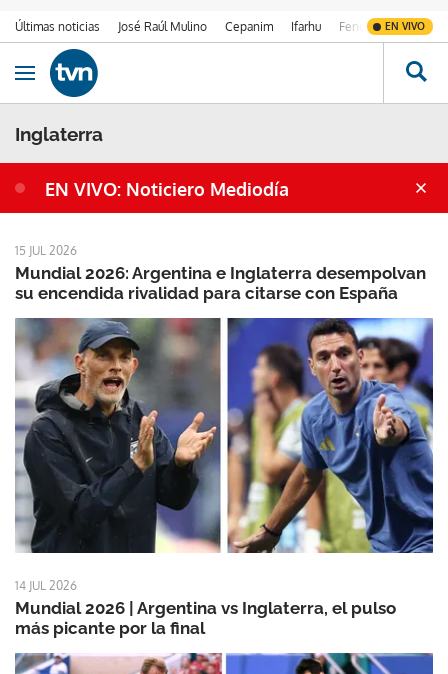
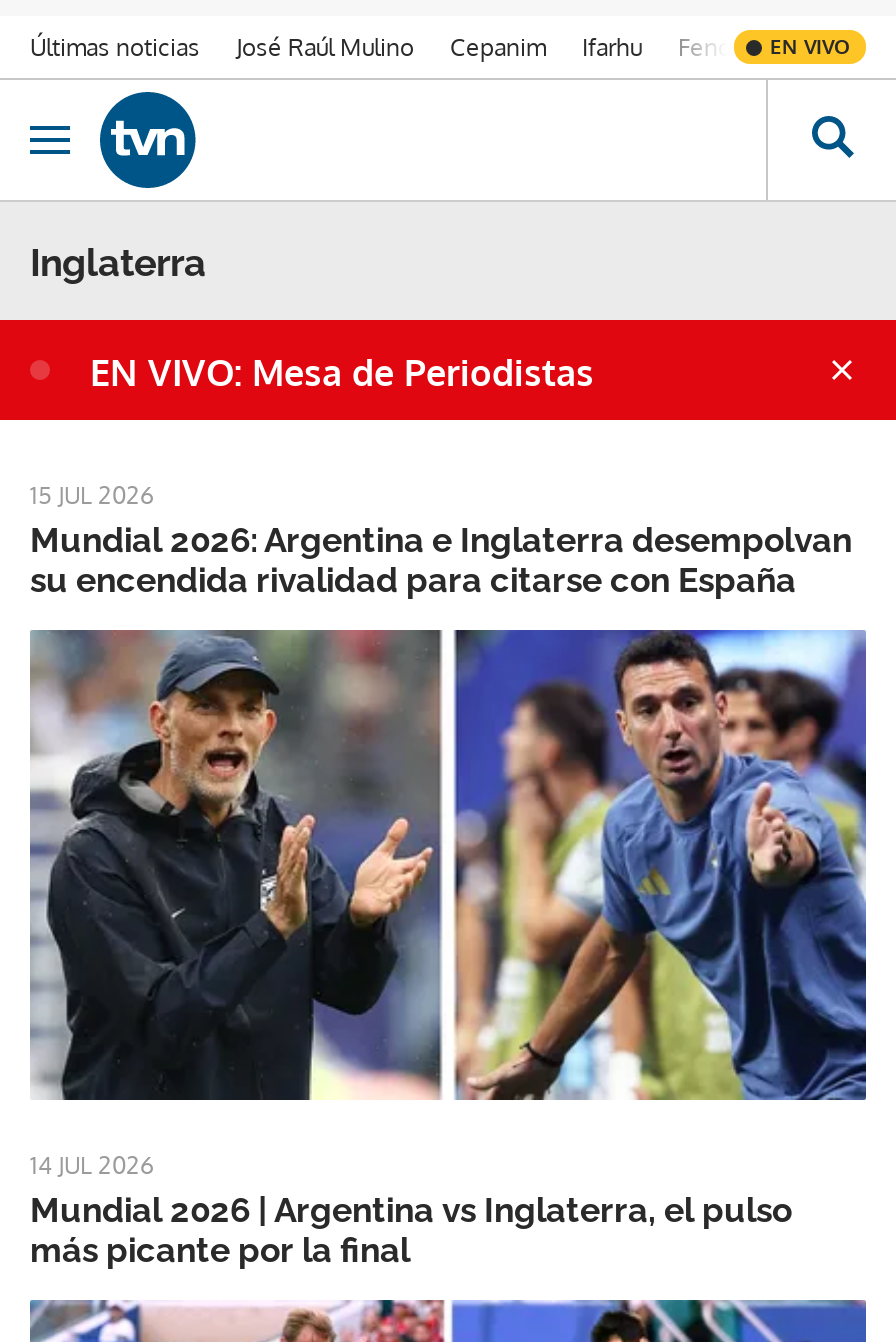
- EN VIVO: Noticiero Mediodía
+ EN VIVO: Mesa de Periodistas
